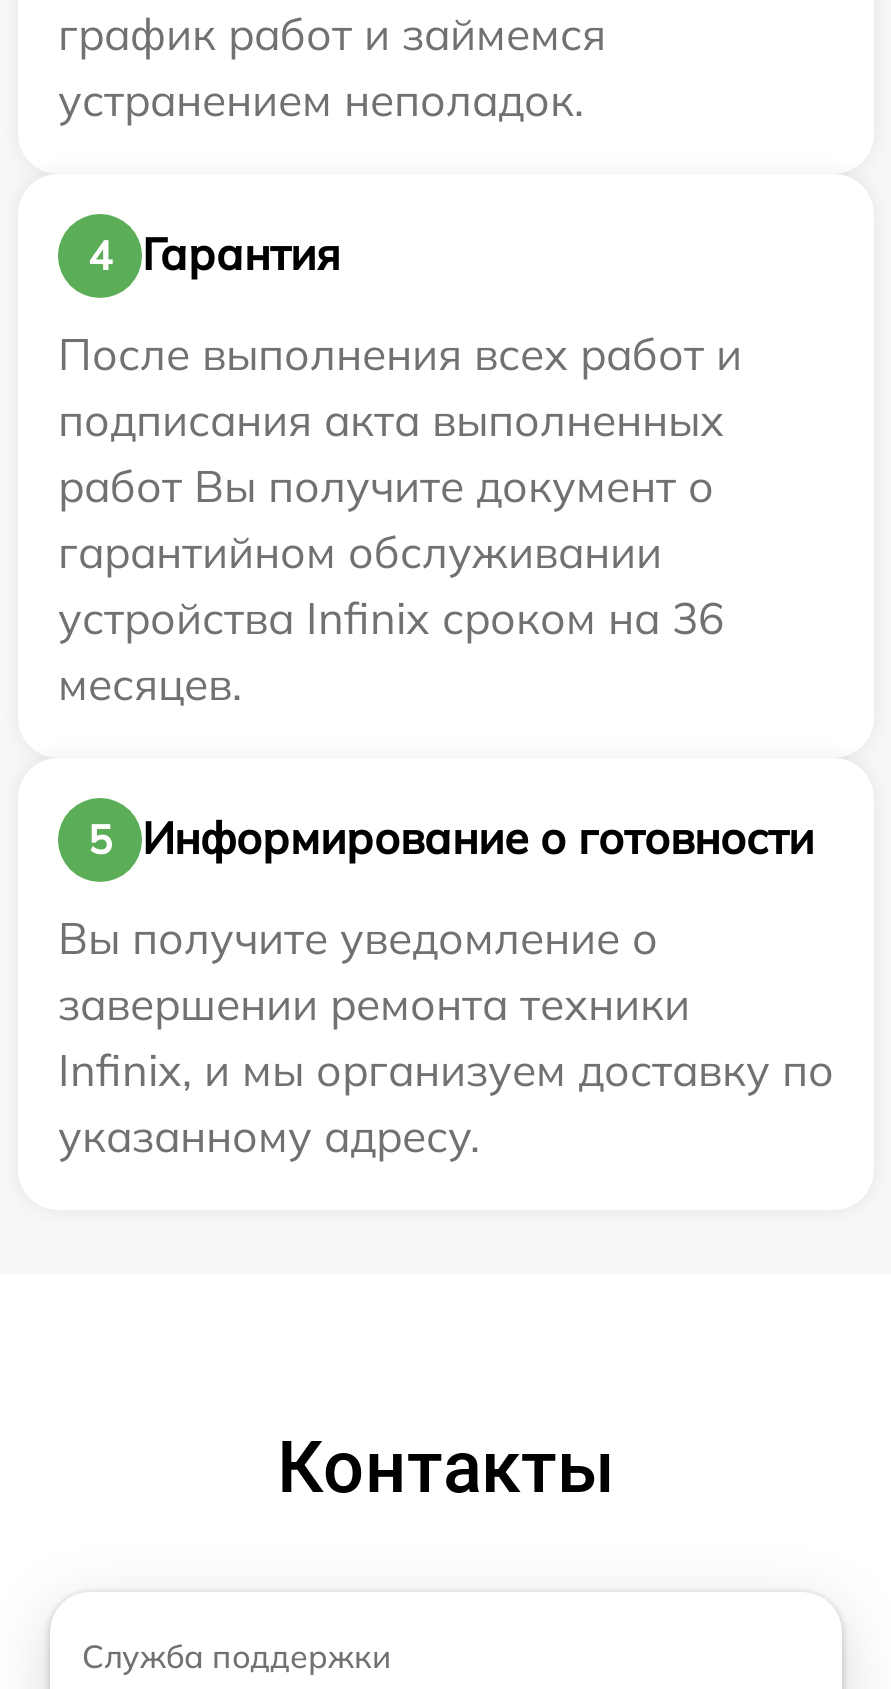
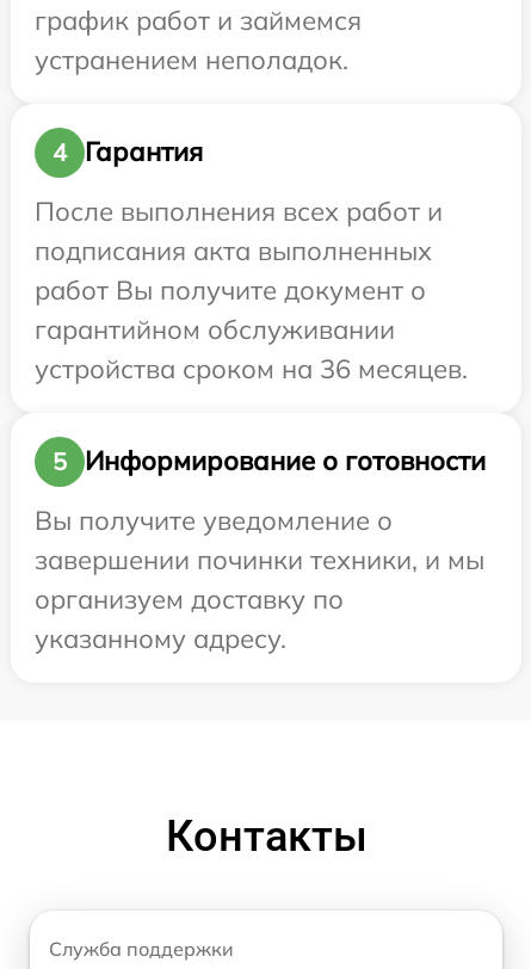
- устройства Infinix сроком на 36
- месяцев.
+ устройства сроком на 36 месяцев.

- завершении ремонта техники
- Infinix, и мы организуем доставку по
+ завершении починки техники, и мы
+ организуем доставку по
